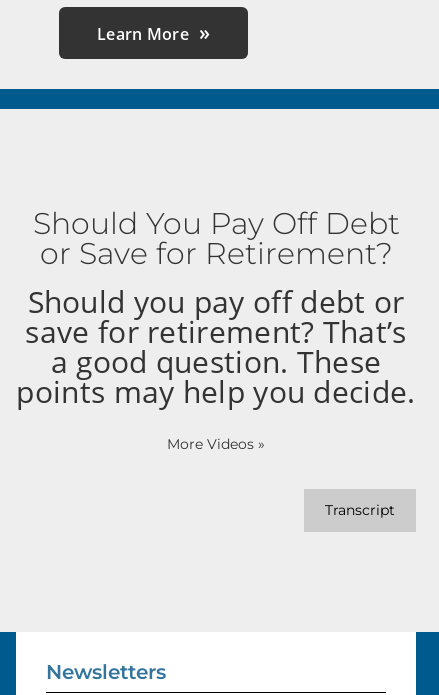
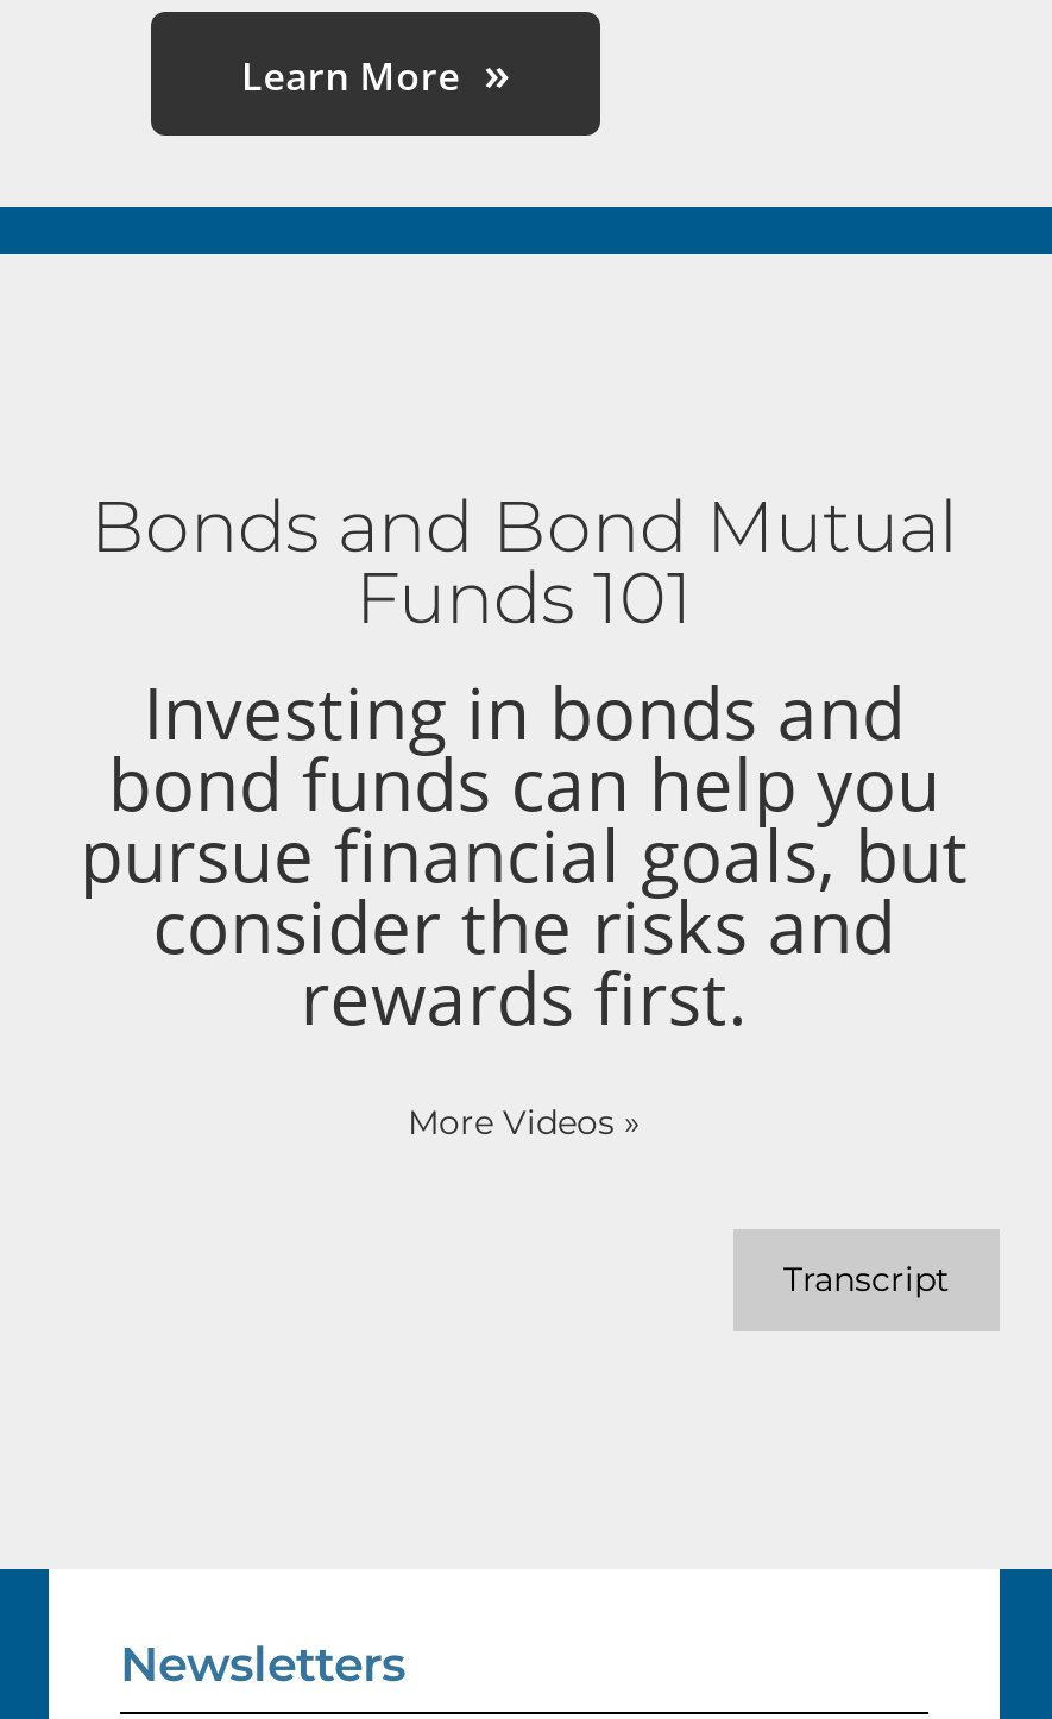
- Should You Pay Off Debt
- or Save for Retirement?
- Should you pay off debt or
- save for retirement? That’s
- a good question. These
- points may help you decide.
+ Bonds and Bond Mutual
+ Funds 101
+ Investing in bonds and
+ bond funds can help you
+ pursue financial goals, but
+ consider the risks and
+ rewards first.
